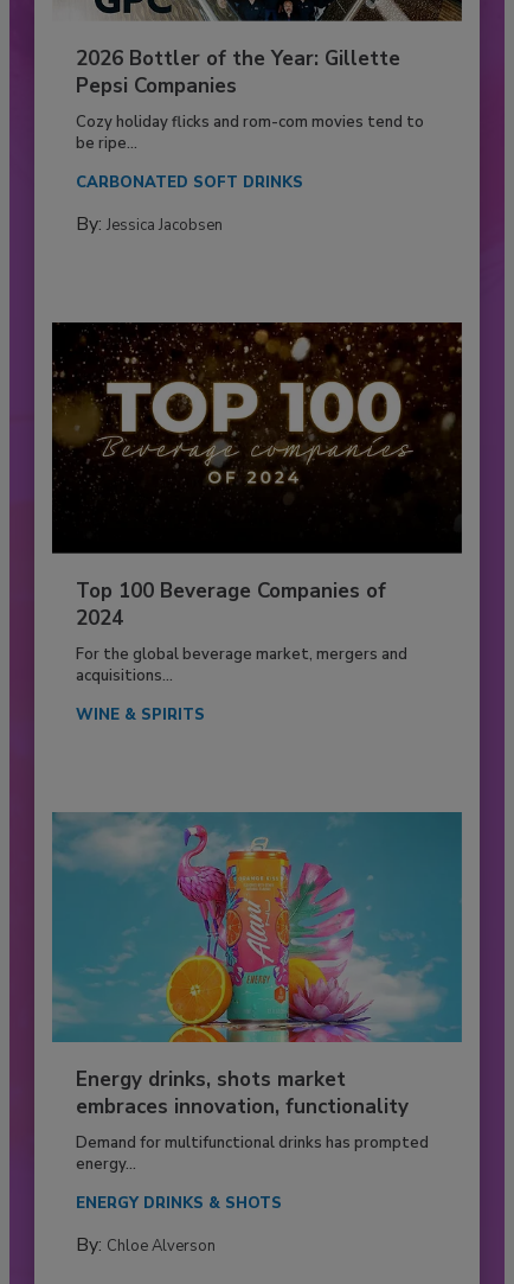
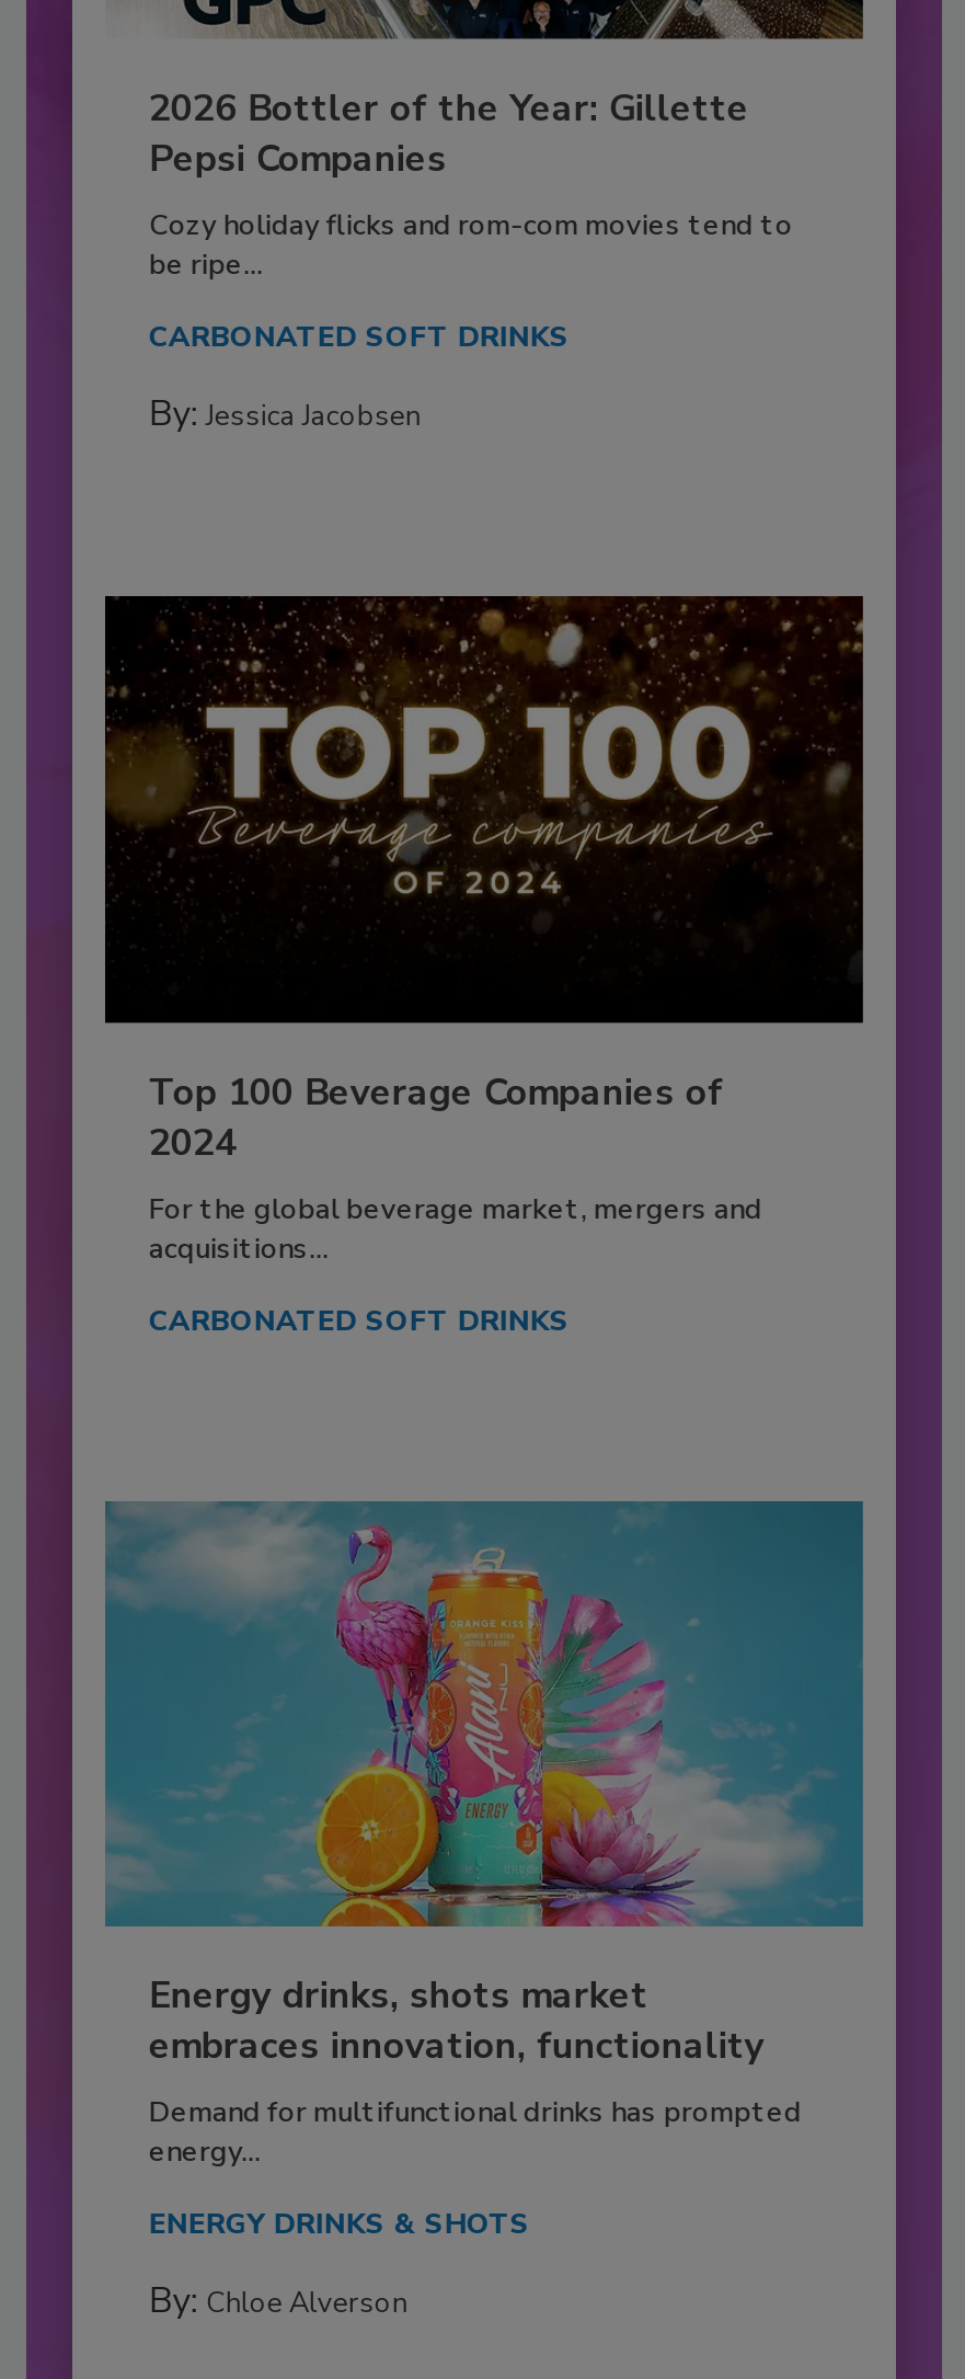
- WINE & SPIRITS
+ CARBONATED SOFT DRINKS
